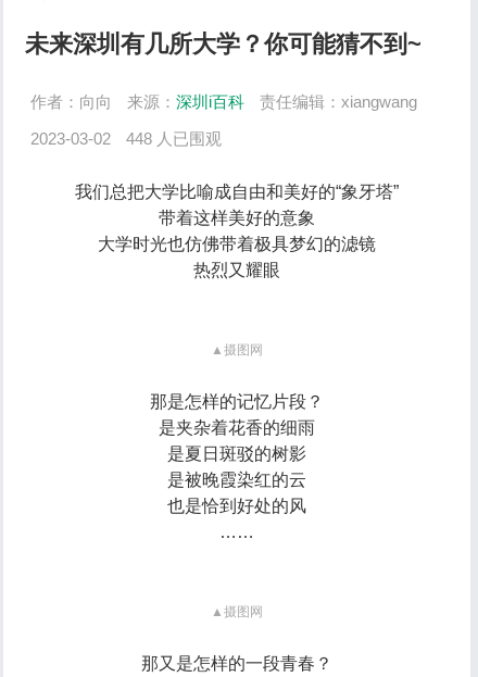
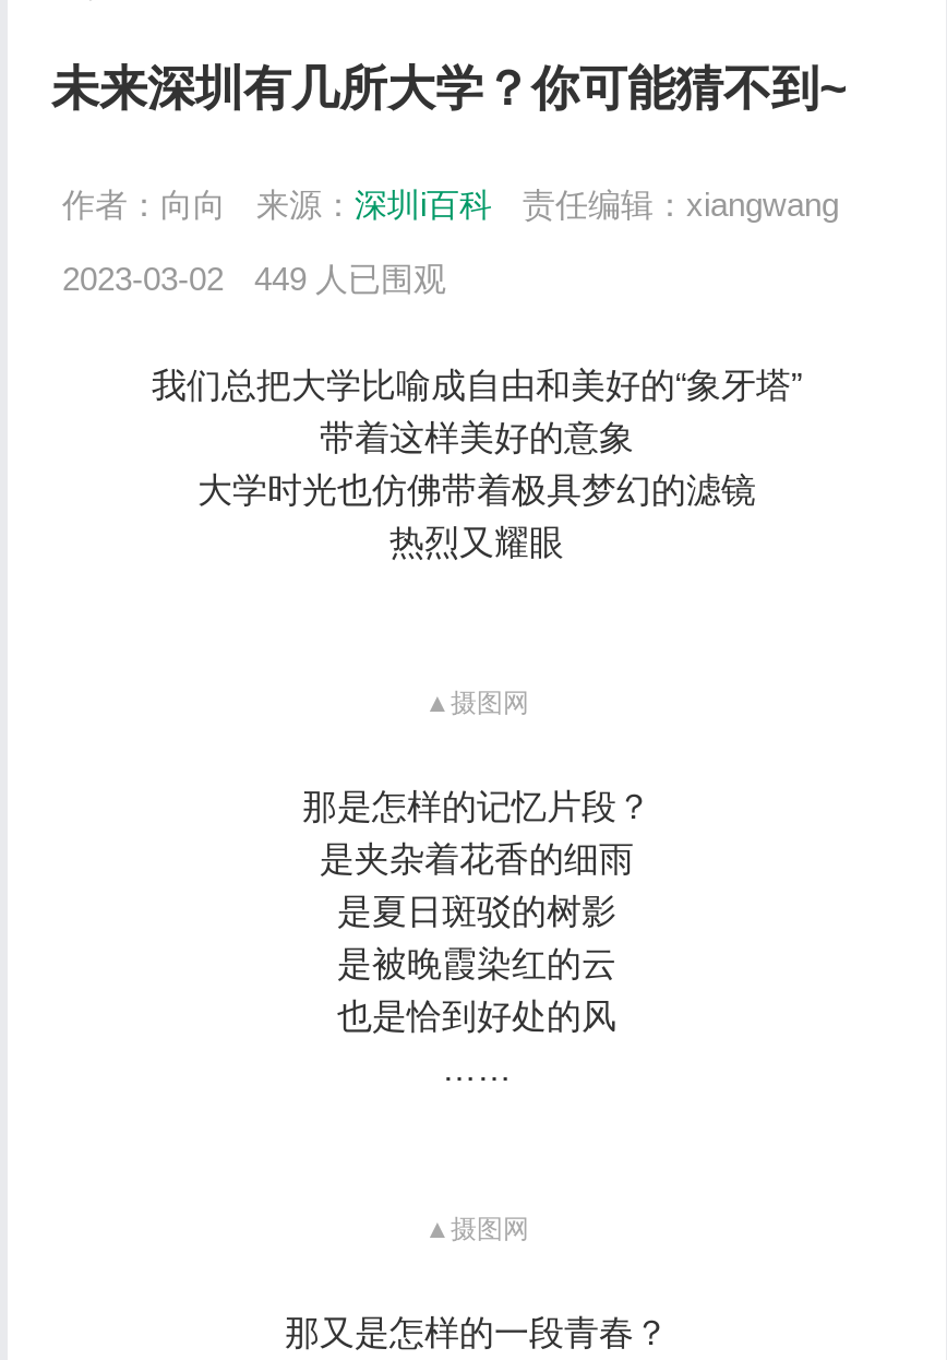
- 2023-03-02 448 人已围观
+ 2023-03-02 449 人已围观
